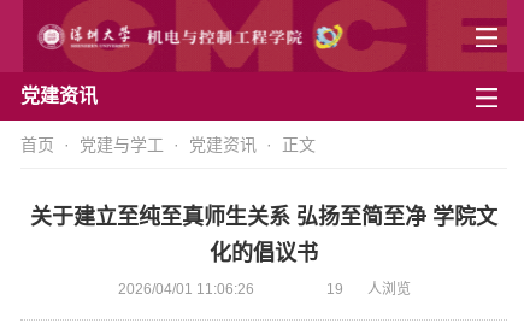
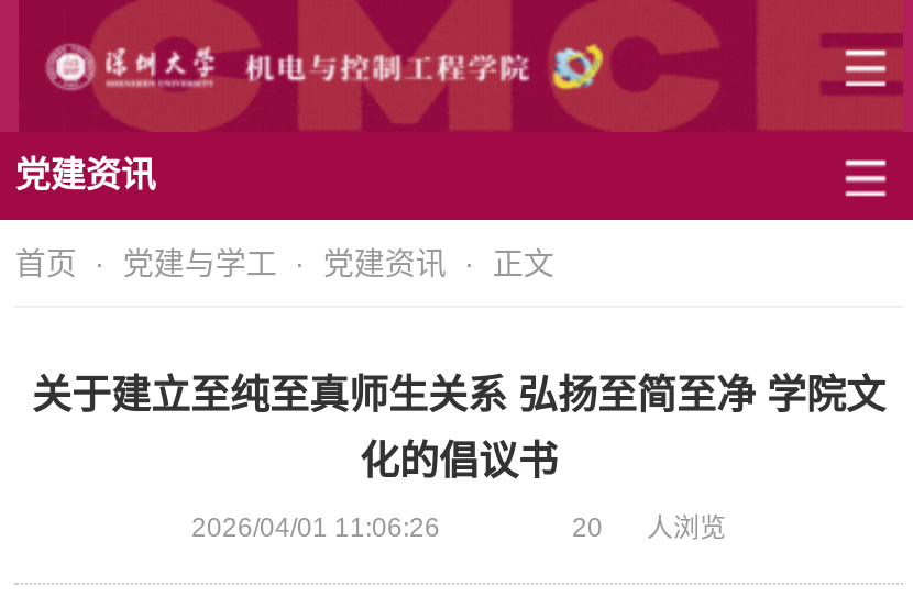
- 19 人浏览
+ 20 人浏览
